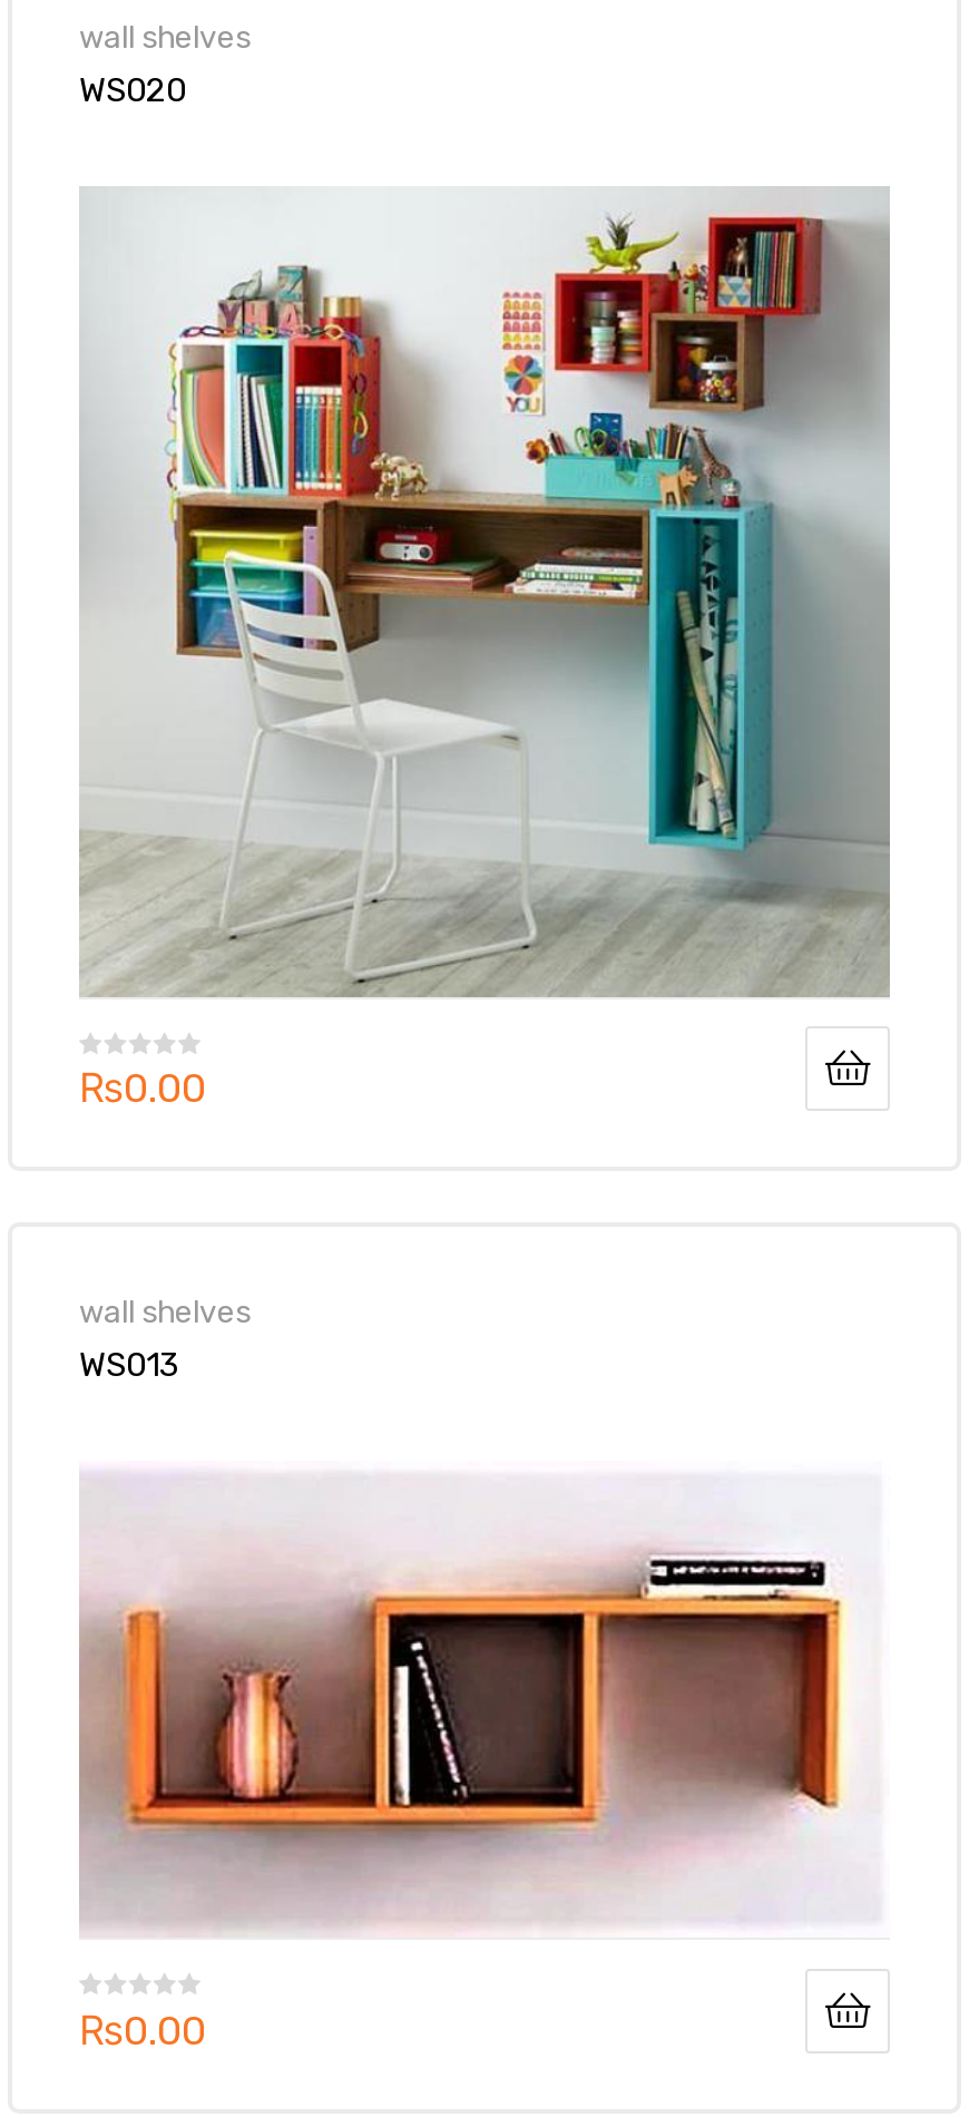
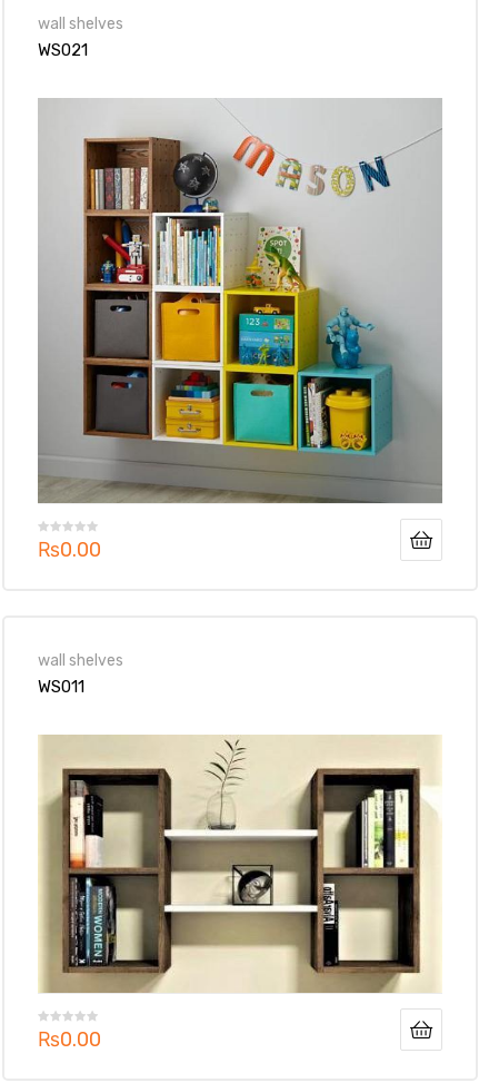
- WS020
+ WS021

- [image]
+ [image]

- WS013
+ WS011

- [image]
+ [image]
